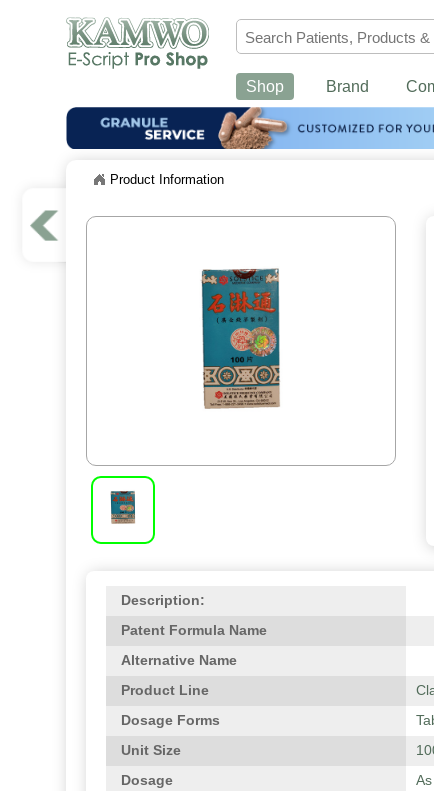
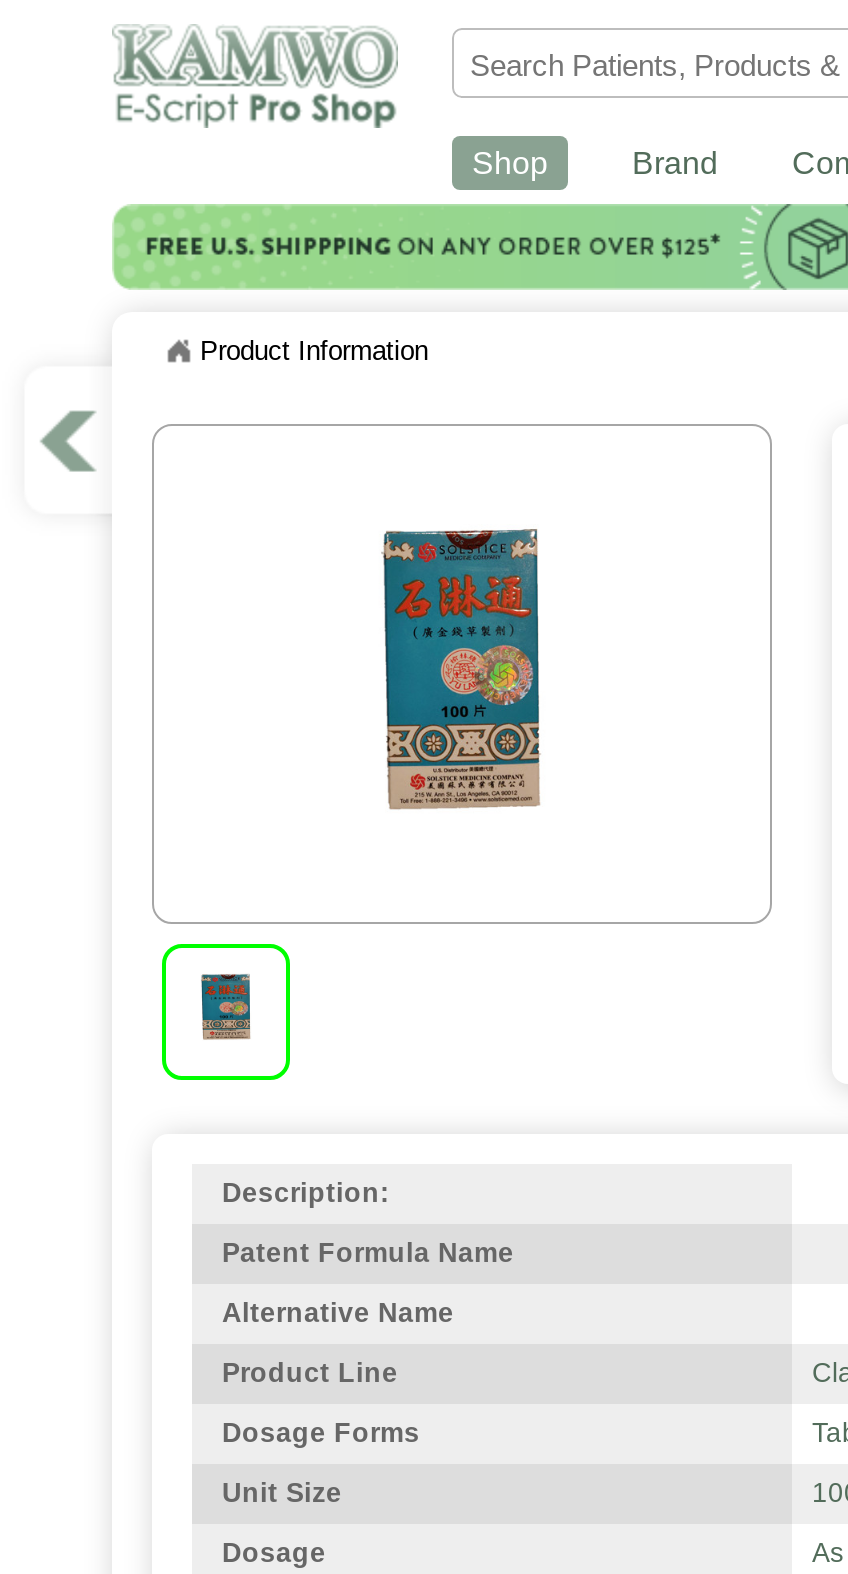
- [image]
+ [image]
